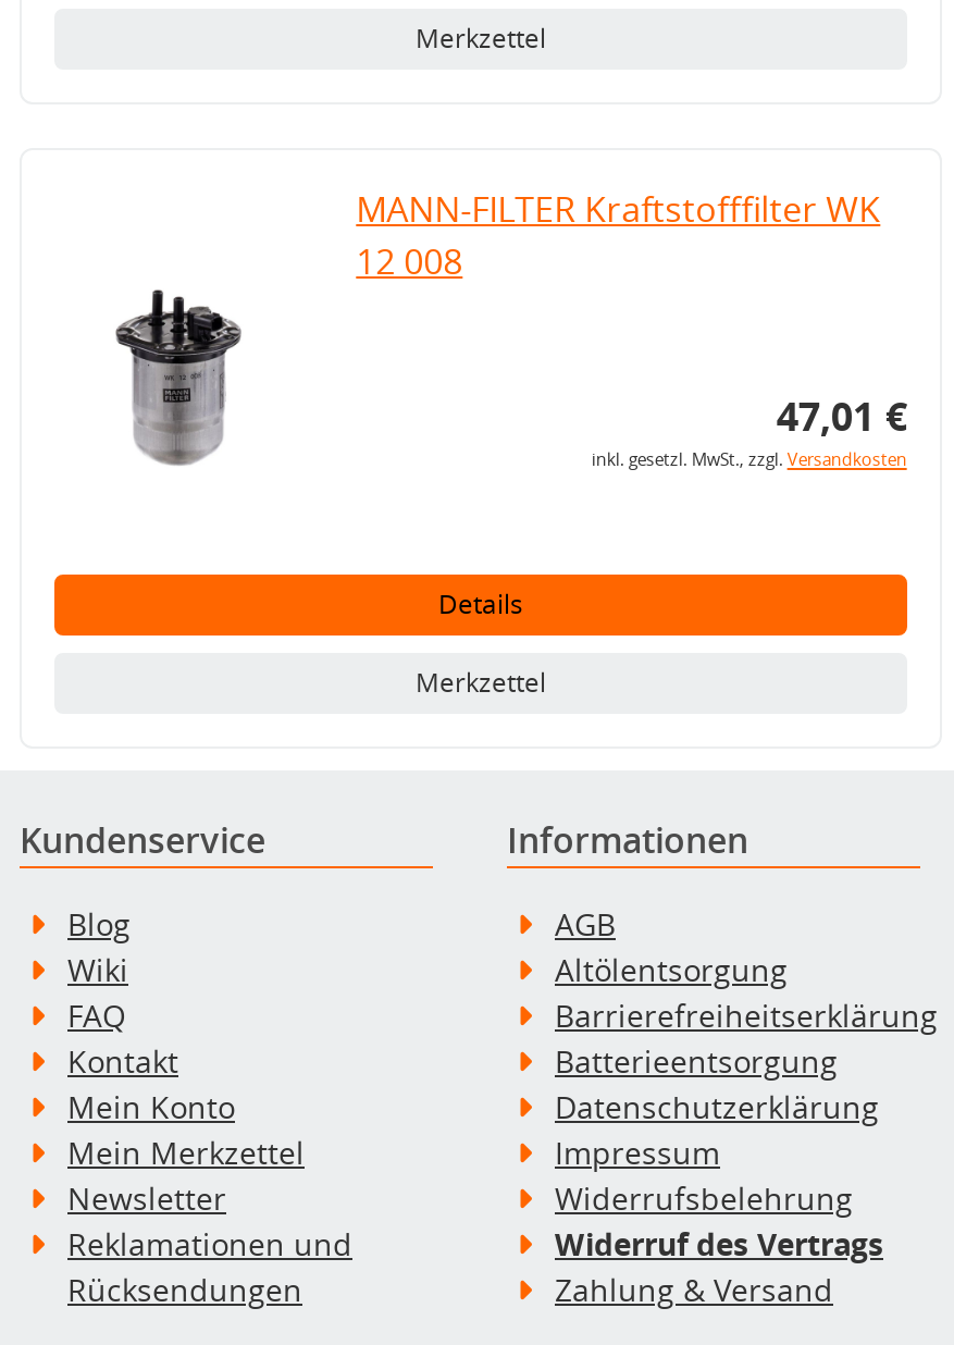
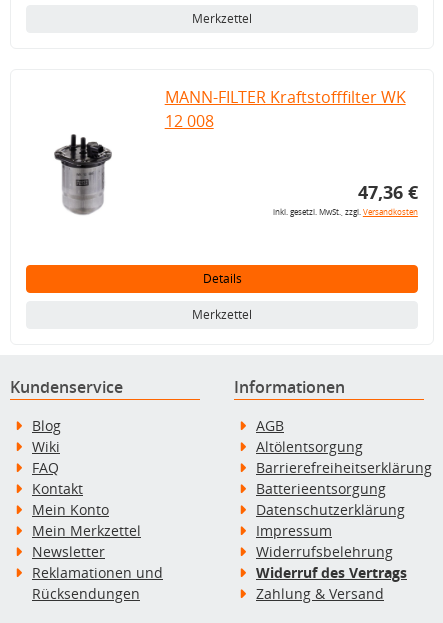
- 47,01 €
+ 47,36 €
